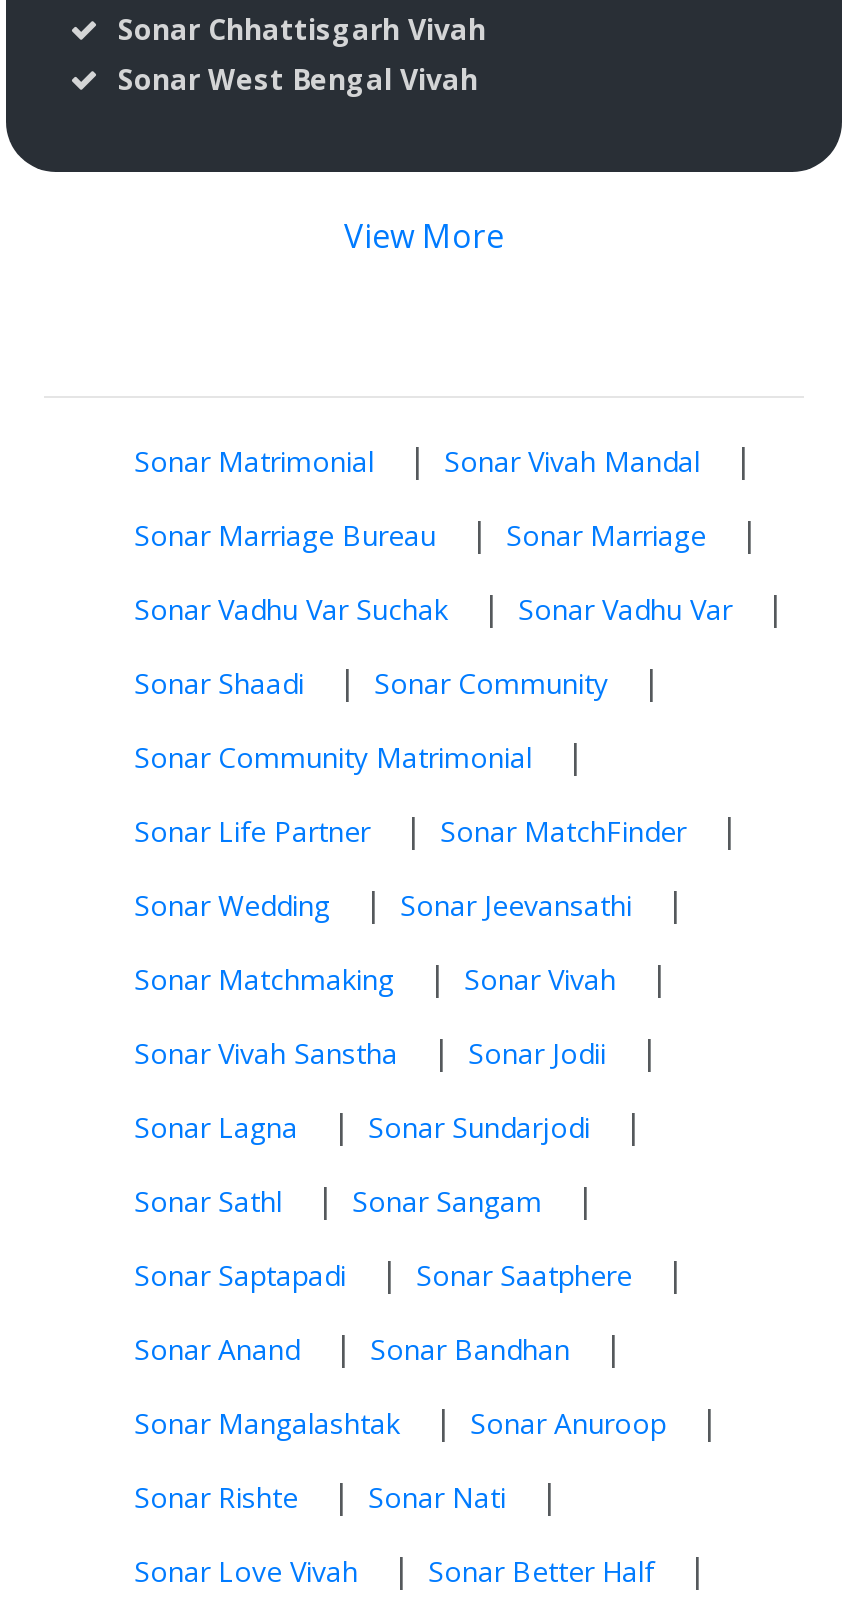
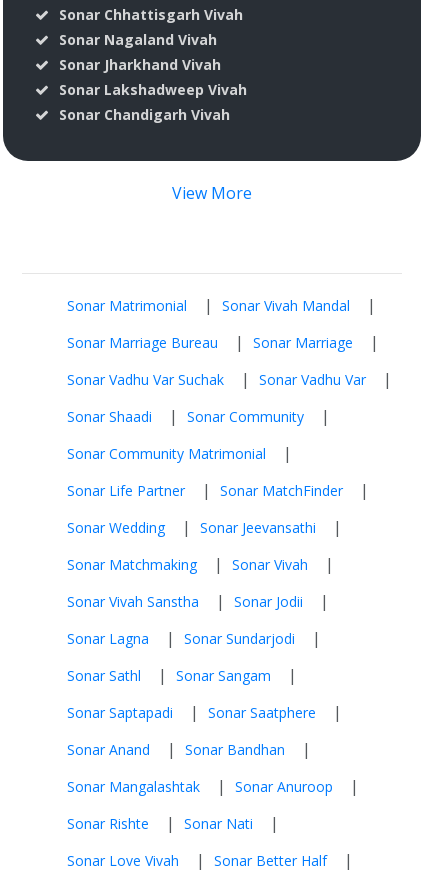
- Sonar West Bengal Vivah
+ Sonar Nagaland Vivah
+ Sonar Jharkhand Vivah
+ Sonar Lakshadweep Vivah
+ Sonar Chandigarh Vivah
